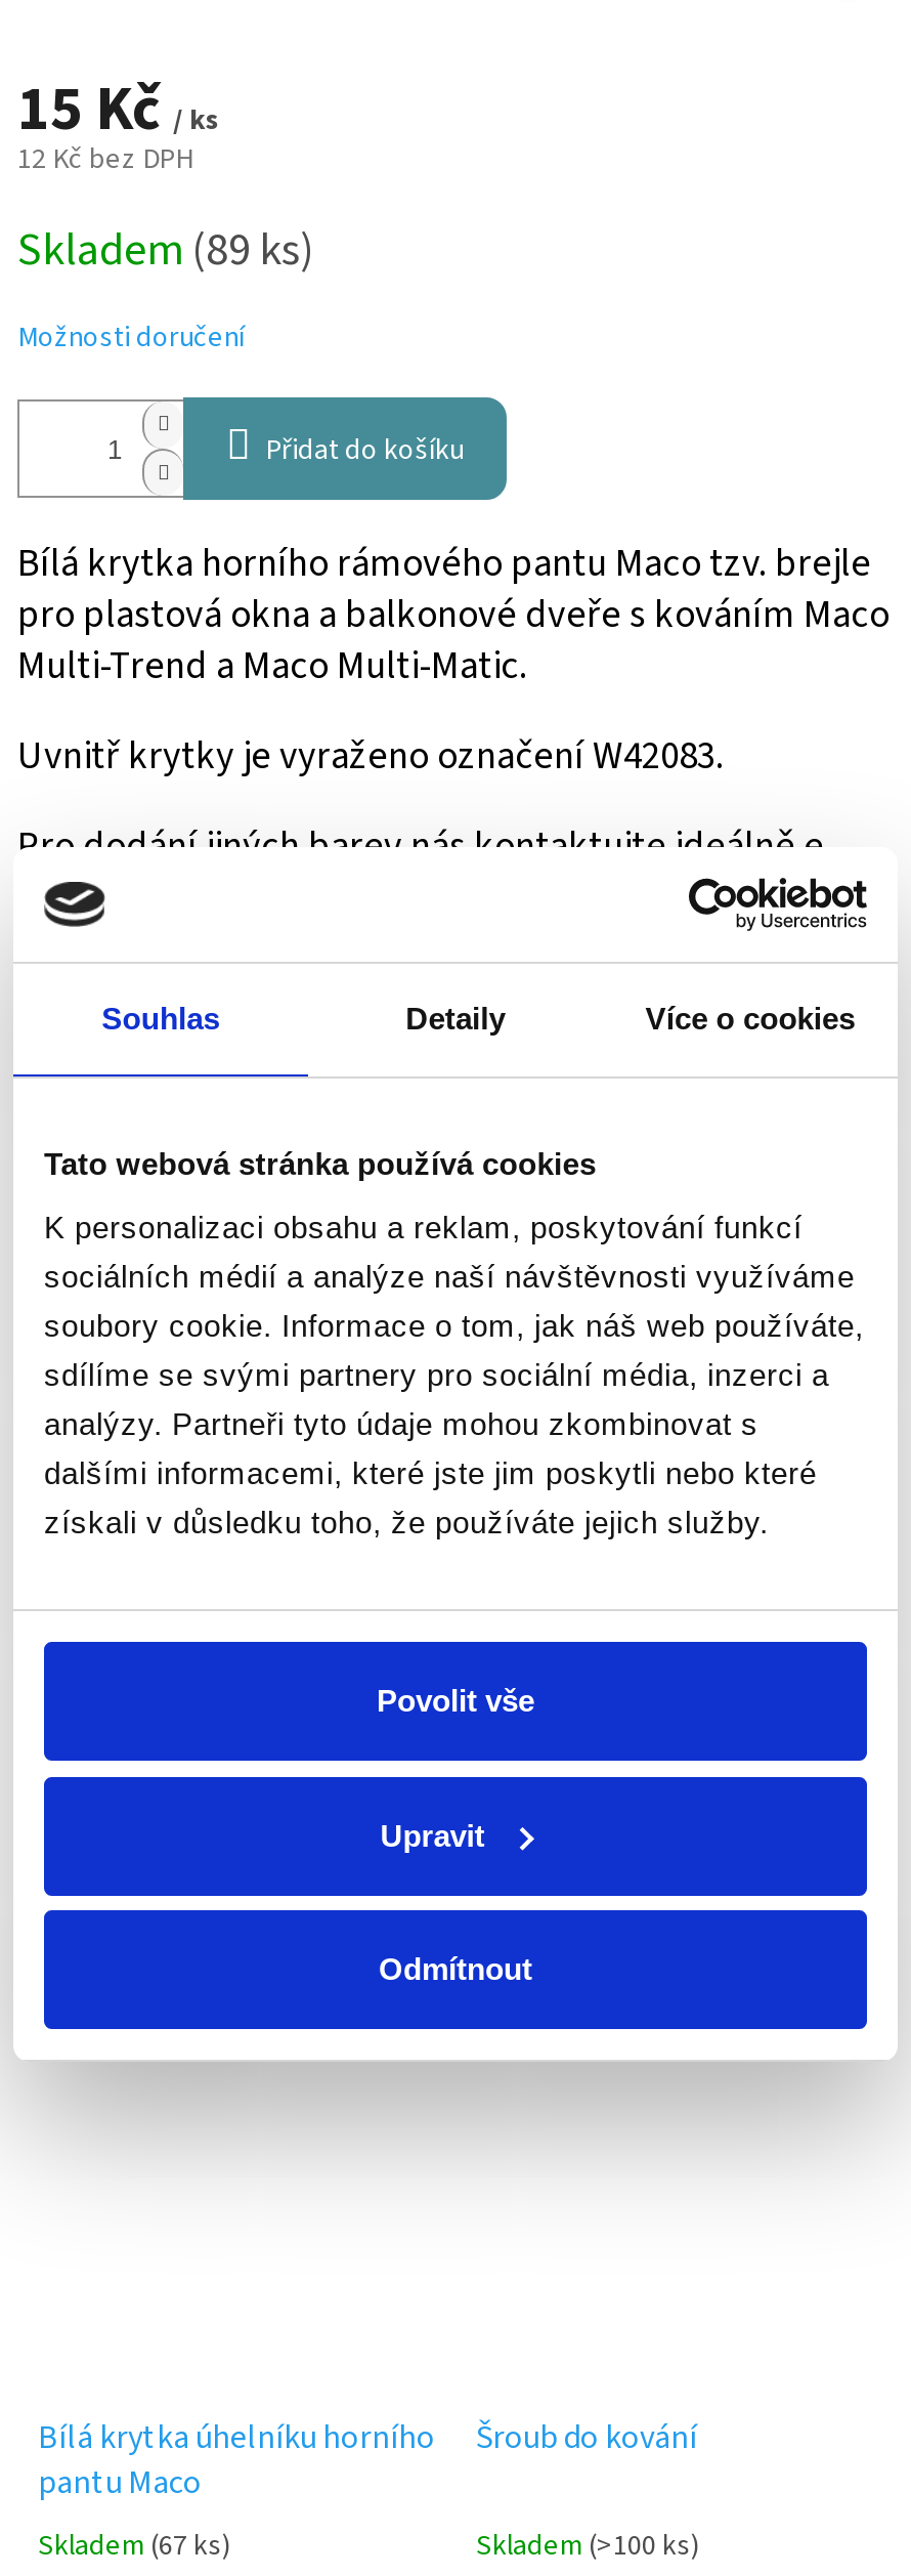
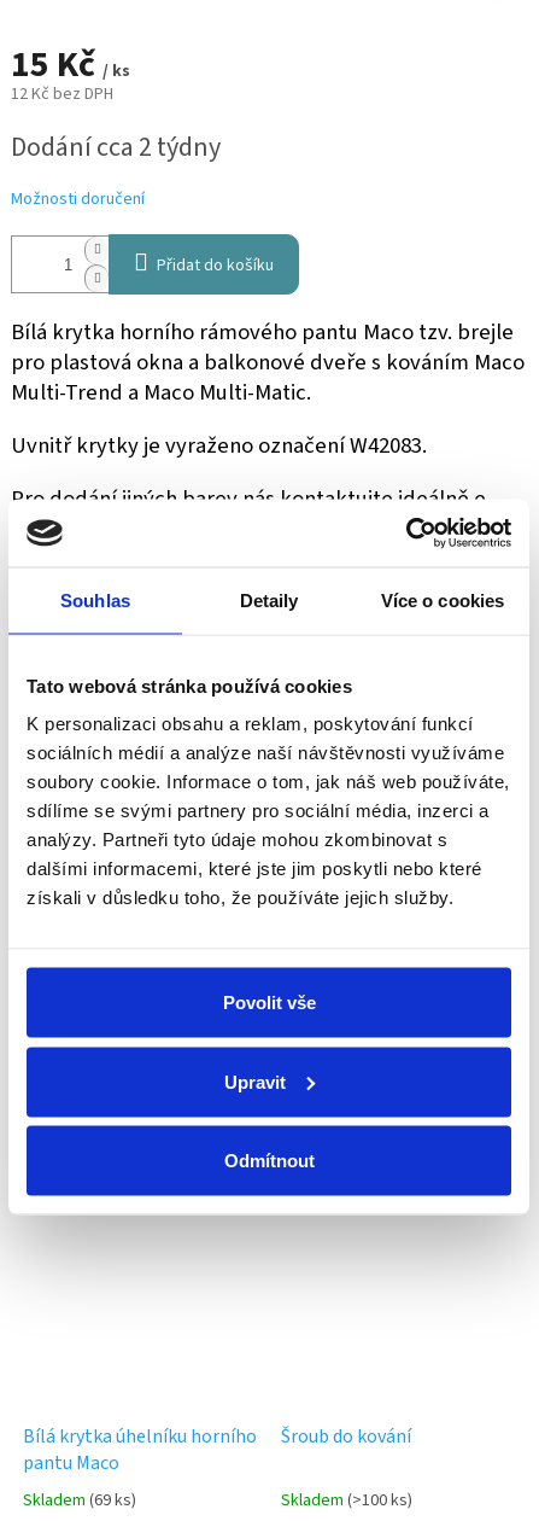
- Skladem (89 ks)
+ Dodání cca 2 týdny

- Skladem (67 ks)
+ Skladem (69 ks)
